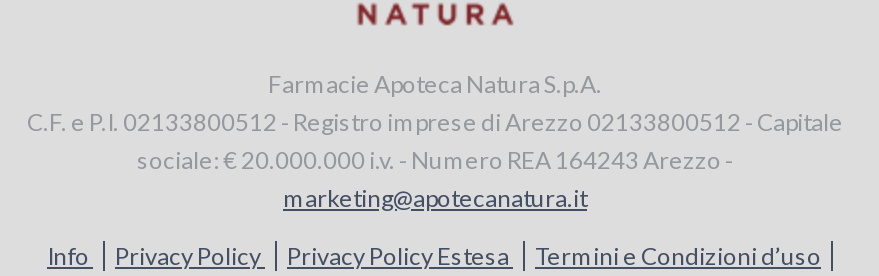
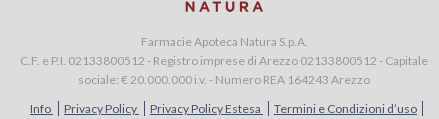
- sociale: € 20.000.000 i.v. - Numero REA 164243 Arezzo -
- marketing@apotecanatura.it
+ sociale: € 20.000.000 i.v. - Numero REA 164243 Arezzo
